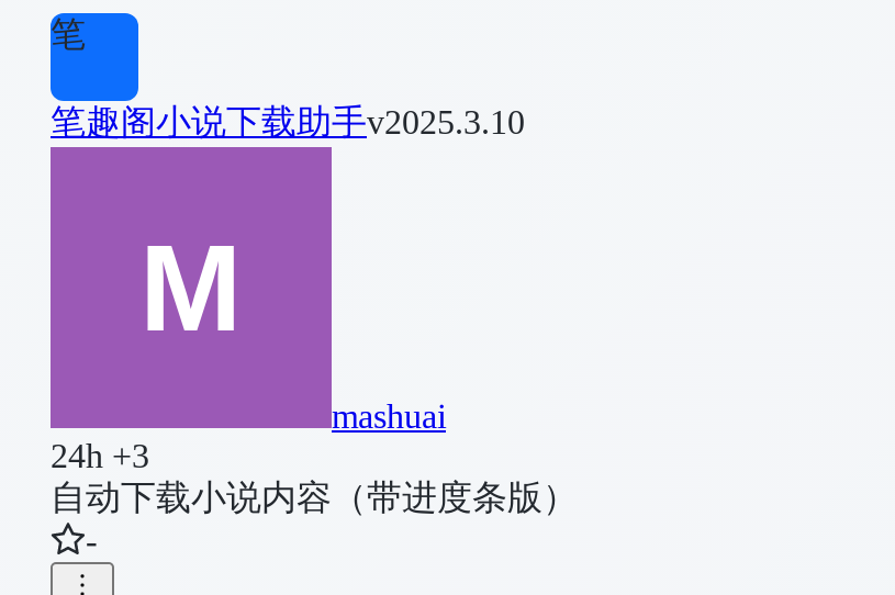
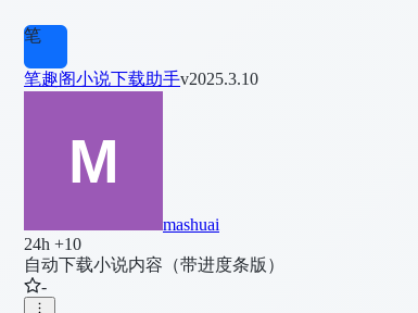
- 24h +3
+ 24h +10
